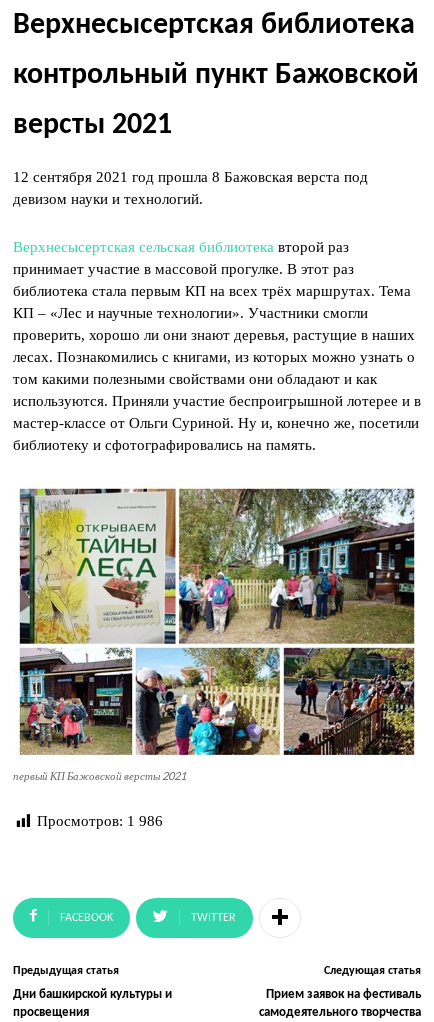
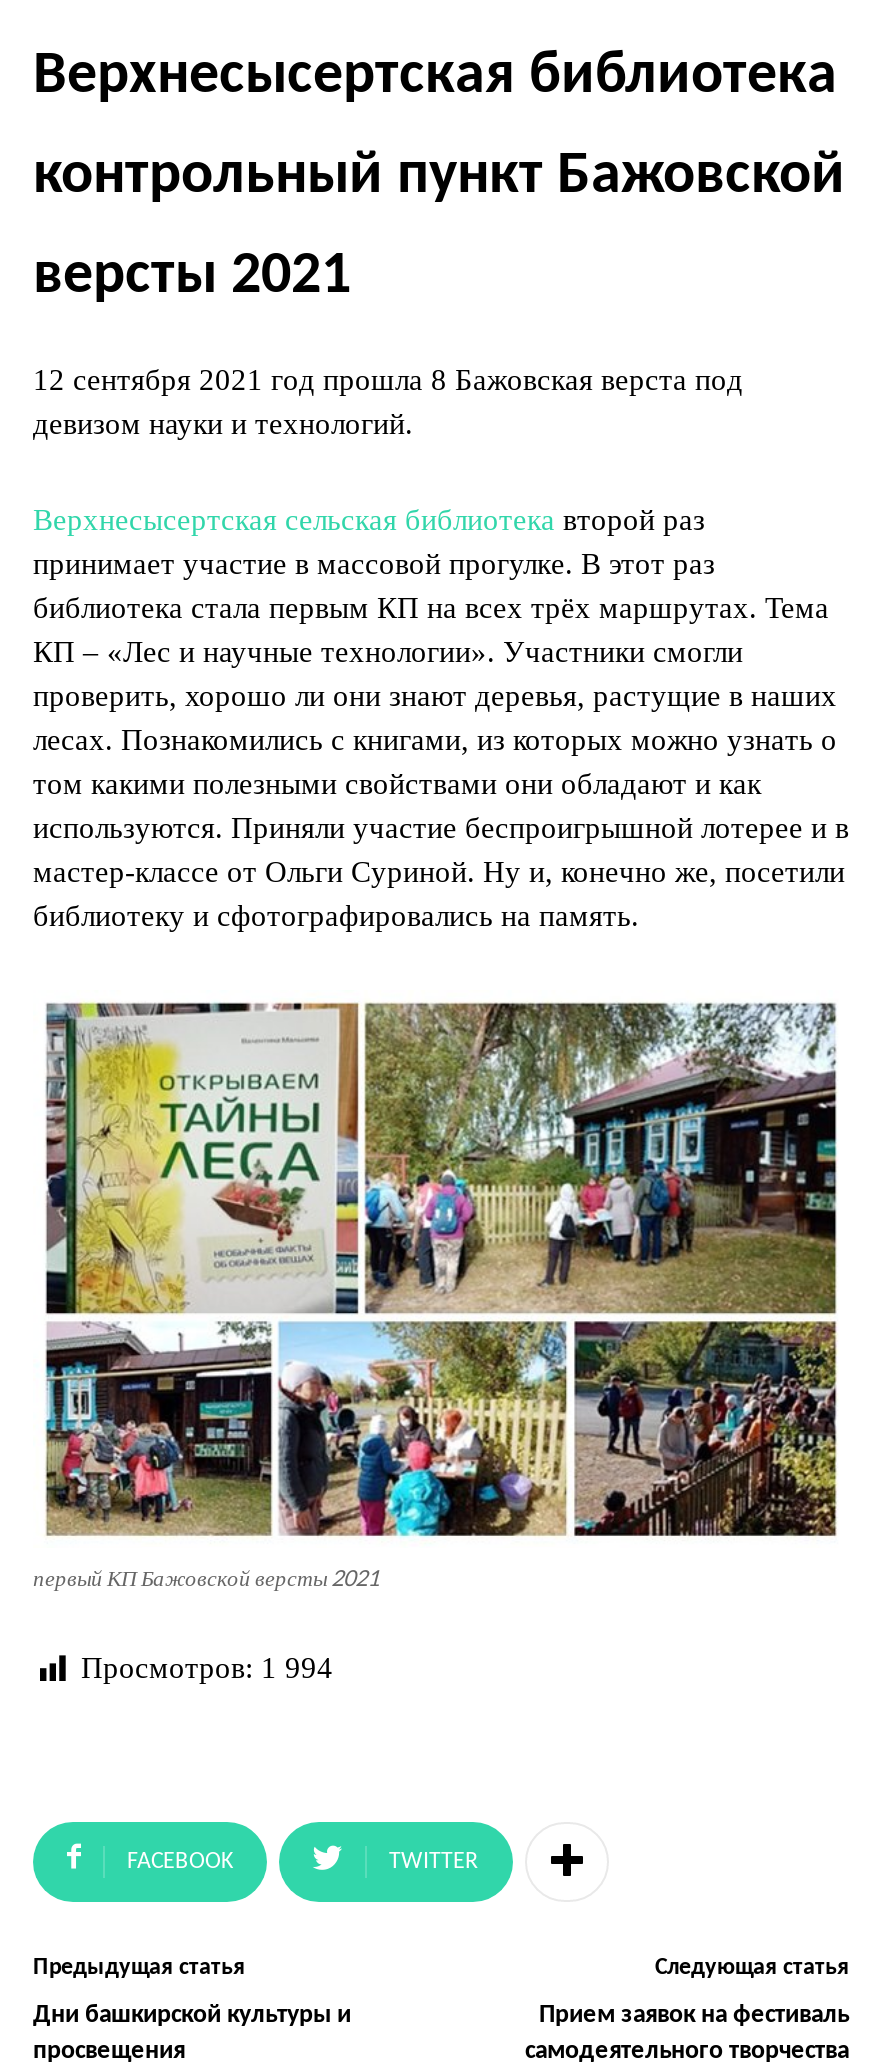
- Просмотров: 1 986
+ Просмотров: 1 994
